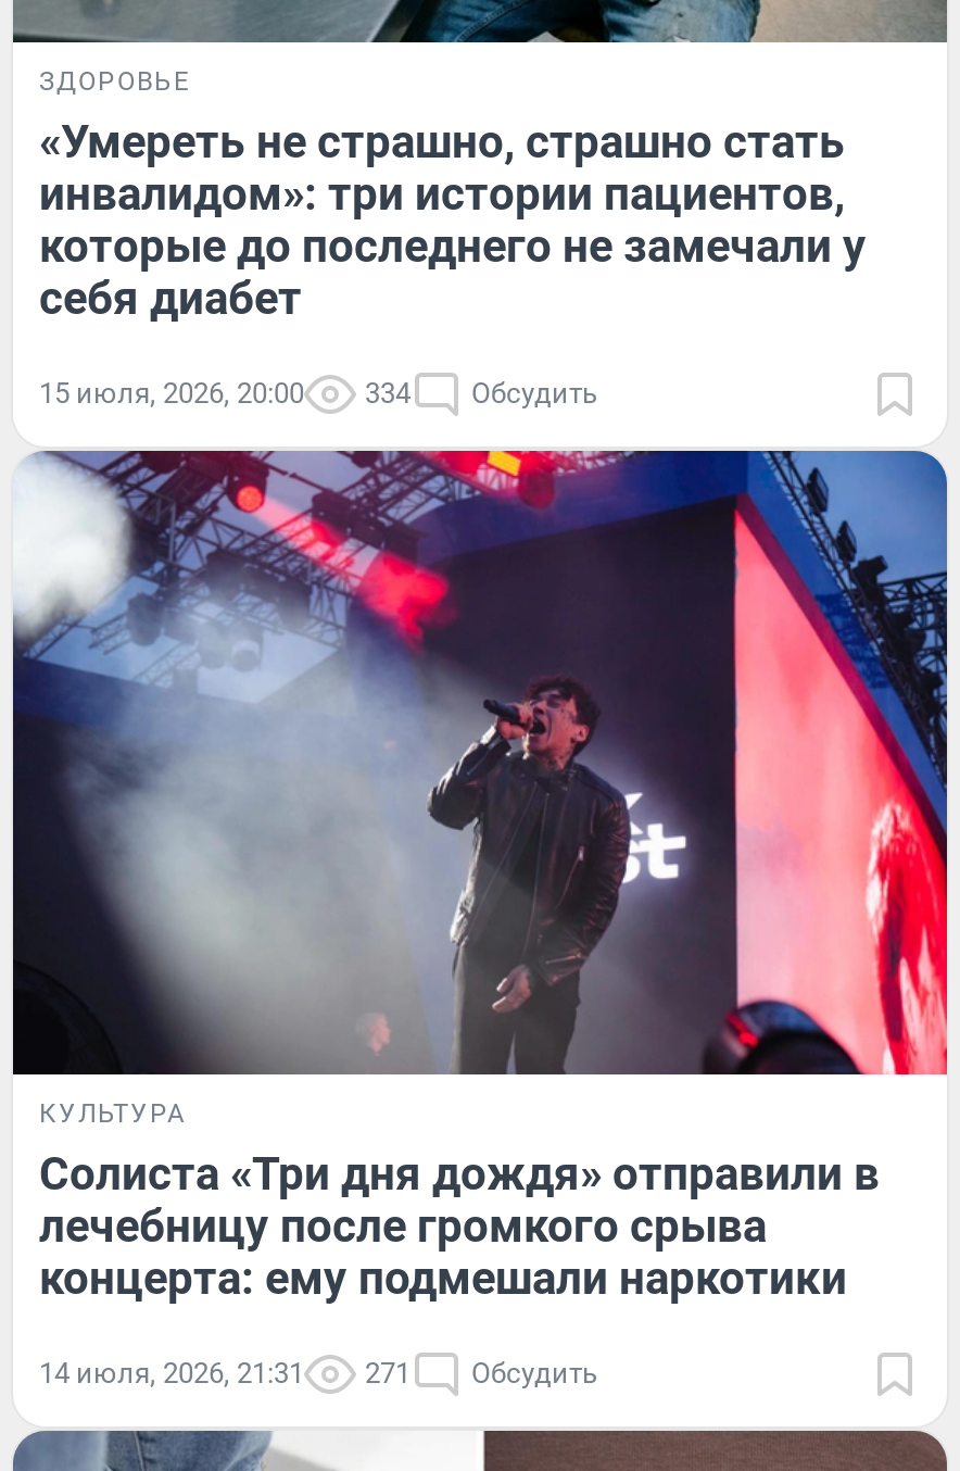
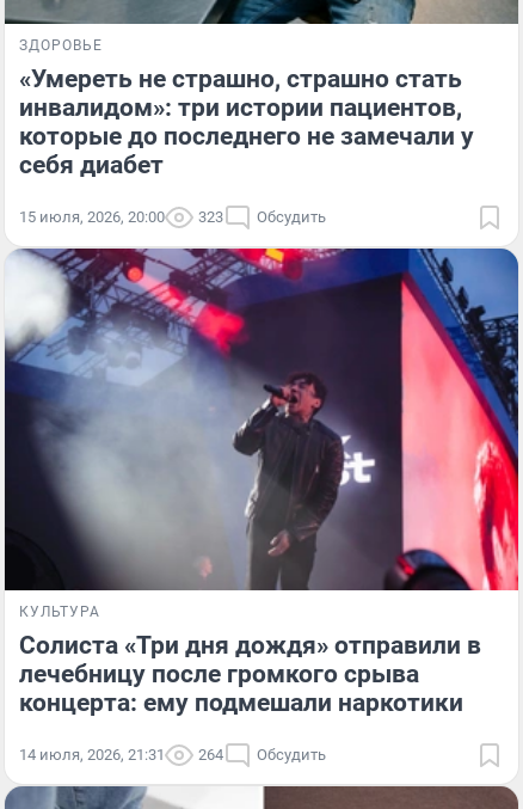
- 15 июля, 2026, 20:00 334 Обсудить
+ 15 июля, 2026, 20:00 323 Обсудить

- 14 июля, 2026, 21:31 271 Обсудить
+ 14 июля, 2026, 21:31 264 Обсудить
